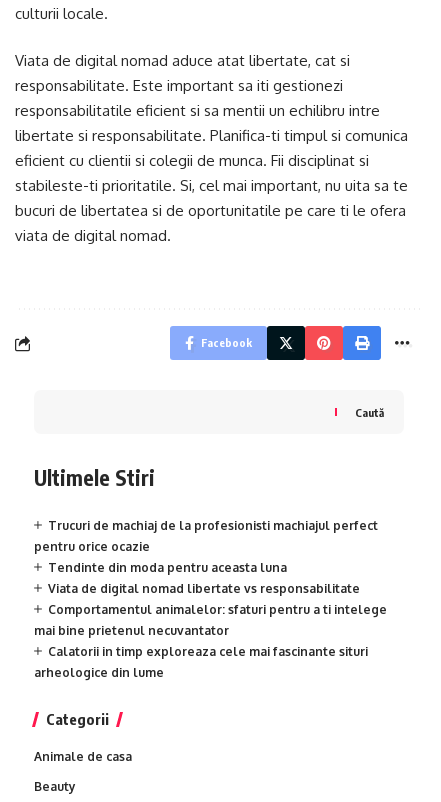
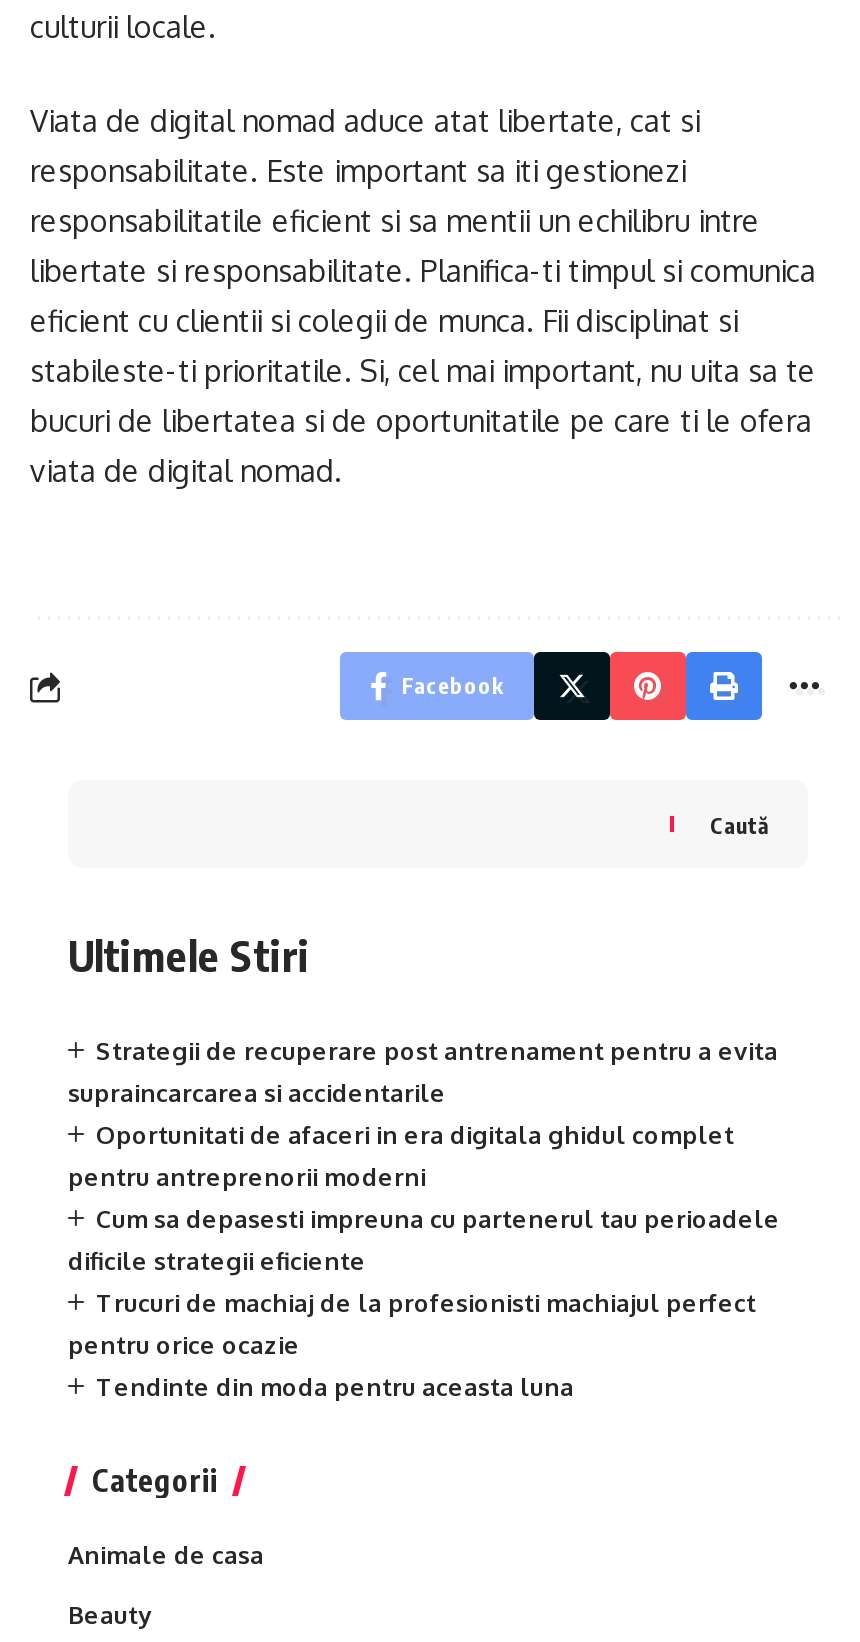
+ Strategii de recuperare post antrenament pentru a evita
+ supraincarcarea si accidentarile
+ Oportunitati de afaceri in era digitala ghidul complet
+ pentru antreprenorii moderni
+ Cum sa depasesti impreuna cu partenerul tau perioadele
+ dificile strategii eficiente

moved down: Trucuri de machiaj de la profesionisti machiajul perfect | pentru orice ocazie | Tendinte din moda pentru aceasta luna

- Viata de digital nomad libertate vs responsabilitate
- Comportamentul animalelor: sfaturi pentru a ti intelege
- mai bine prietenul necuvantator
- Calatorii in timp exploreaza cele mai fascinante situri
- arheologice din lume
